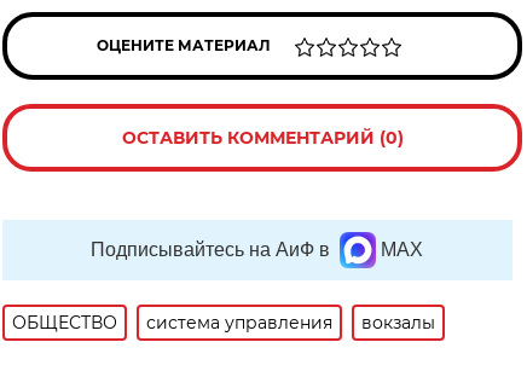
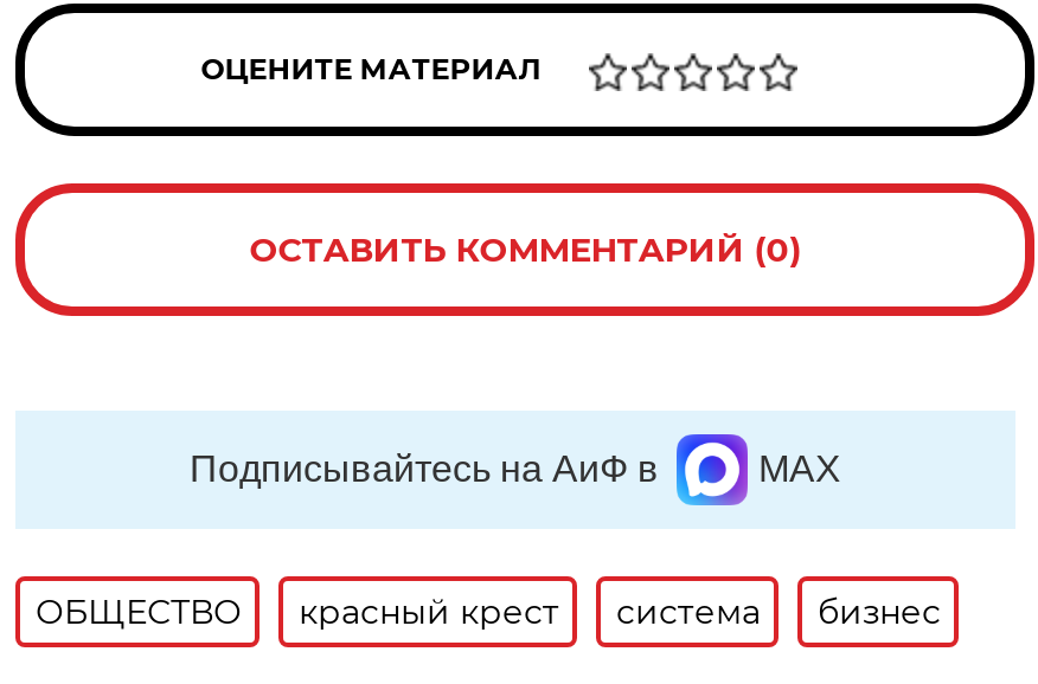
- система управления
- вокзалы
+ красный крест
+ система
+ бизнес
